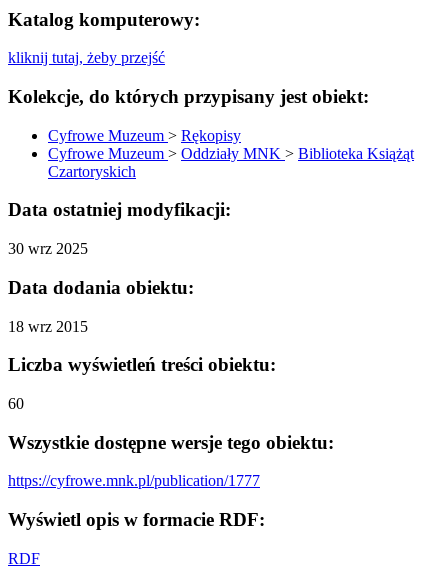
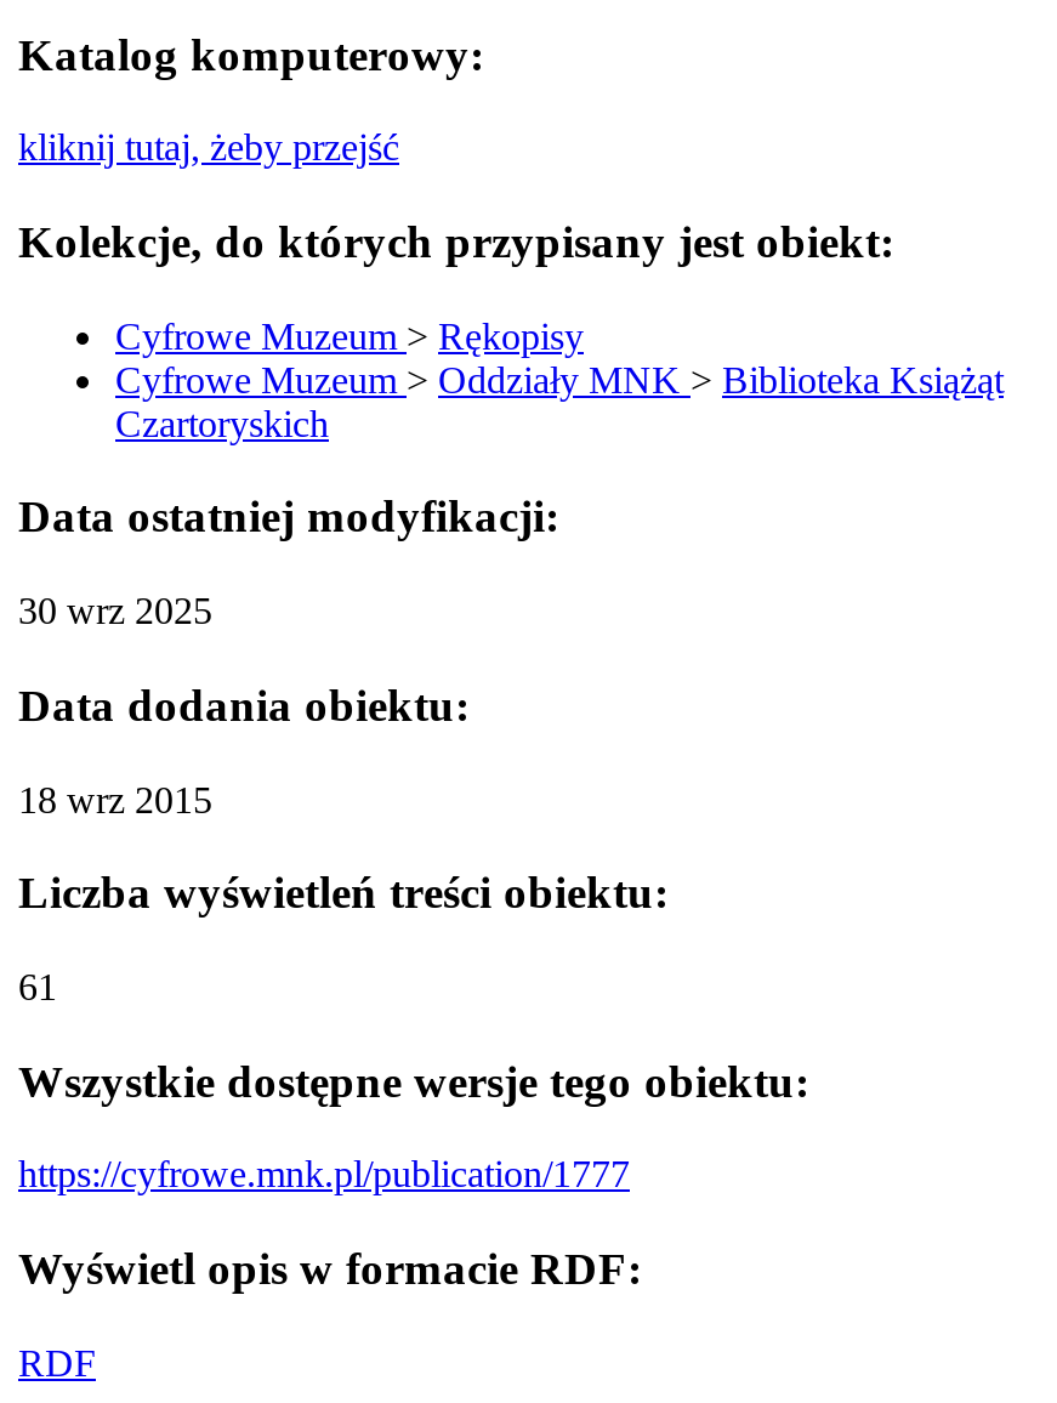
- 60
+ 61
